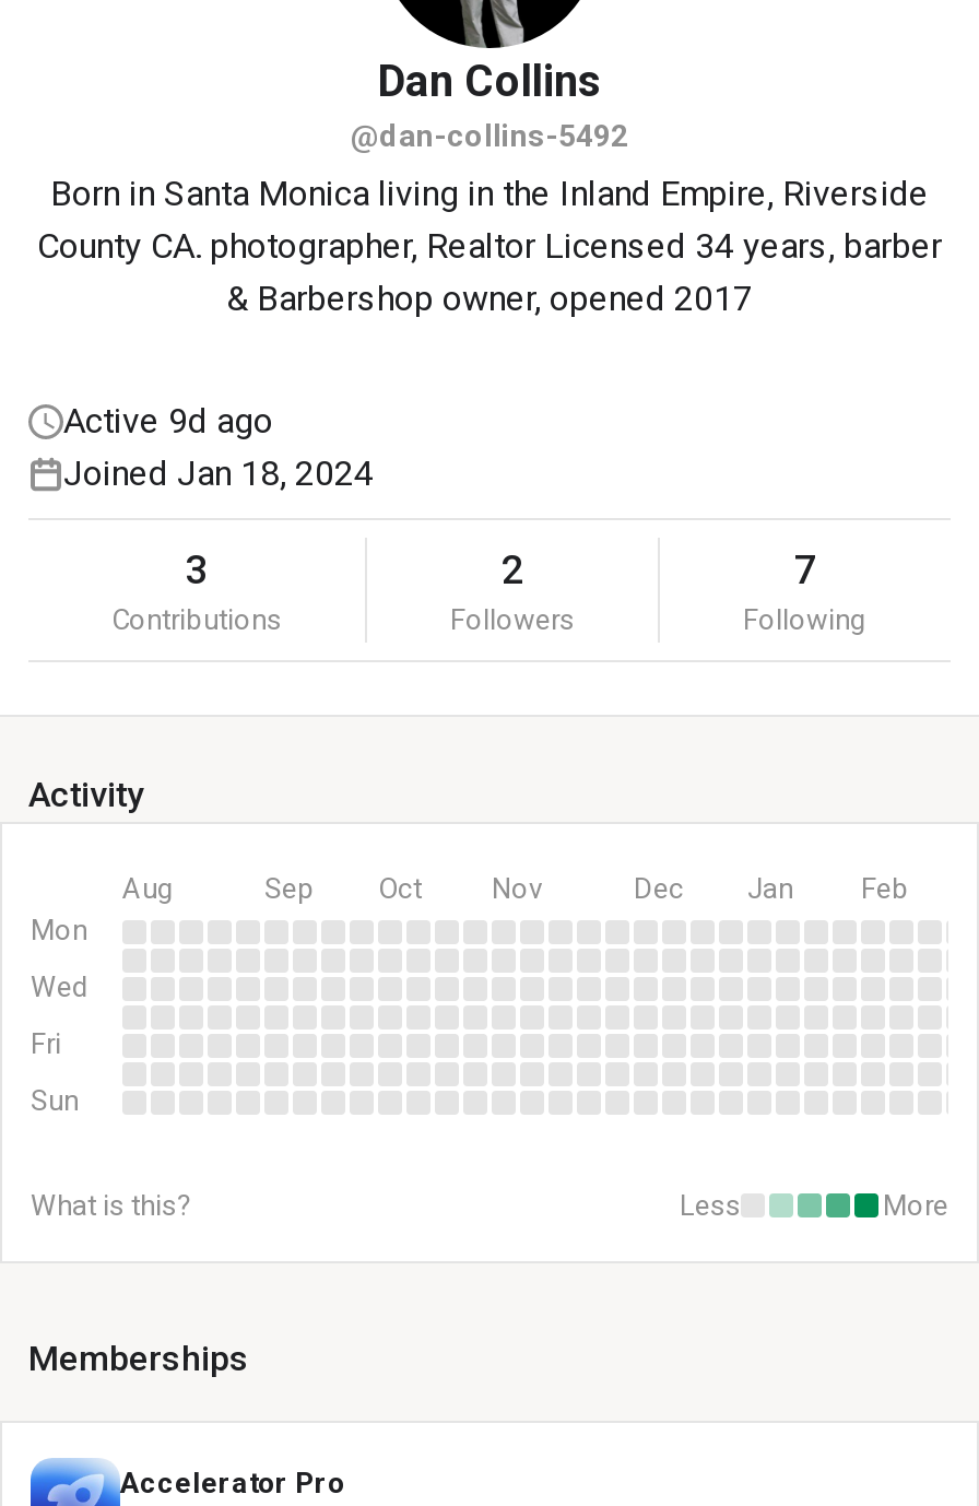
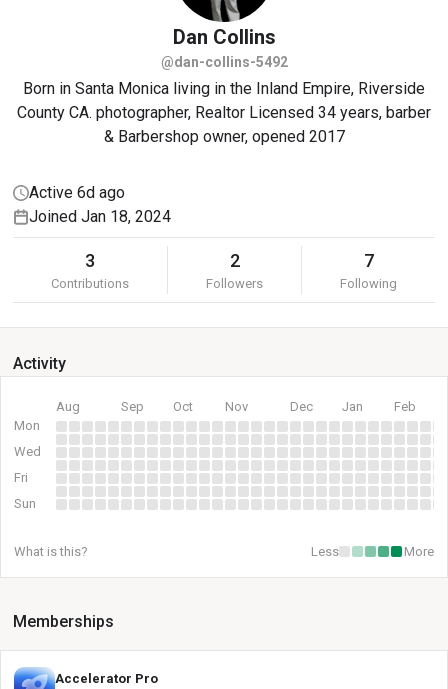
- Active 9d ago
+ Active 6d ago
